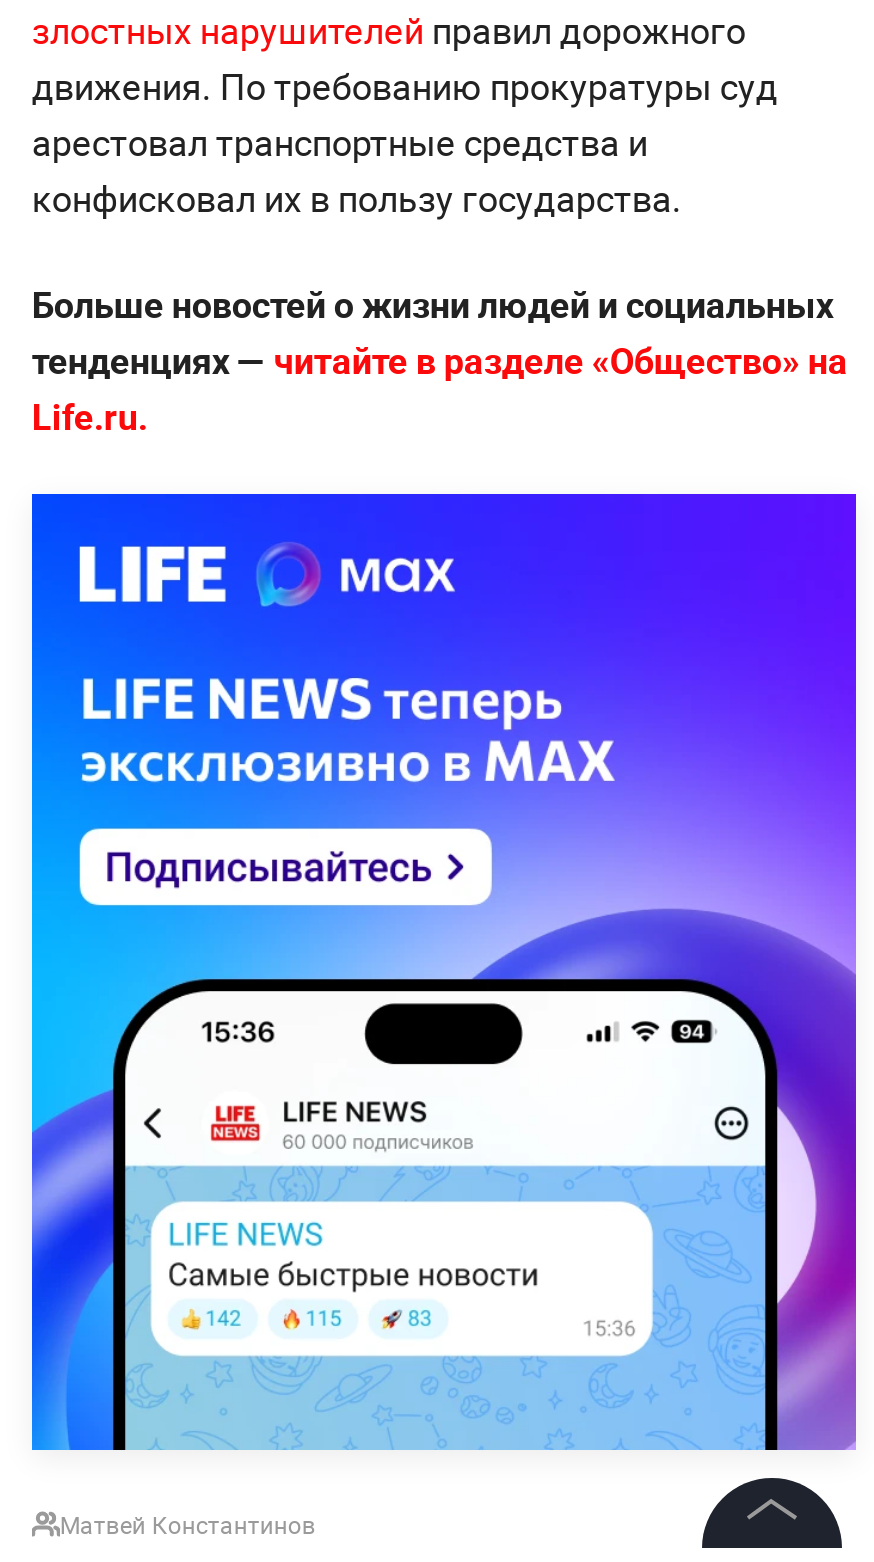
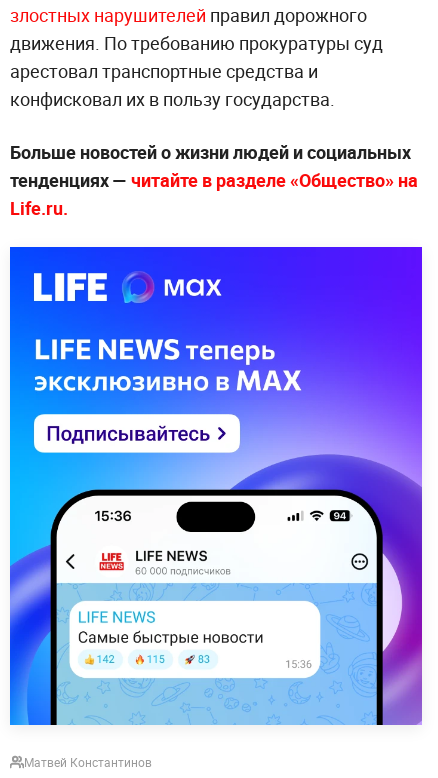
- [image]
